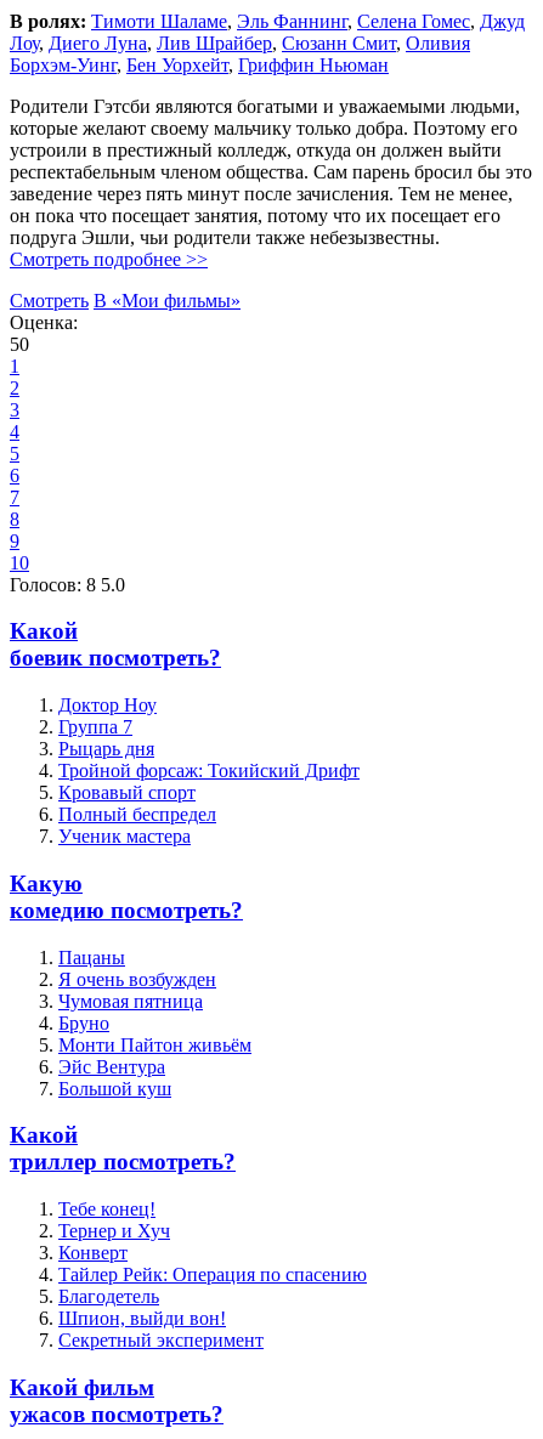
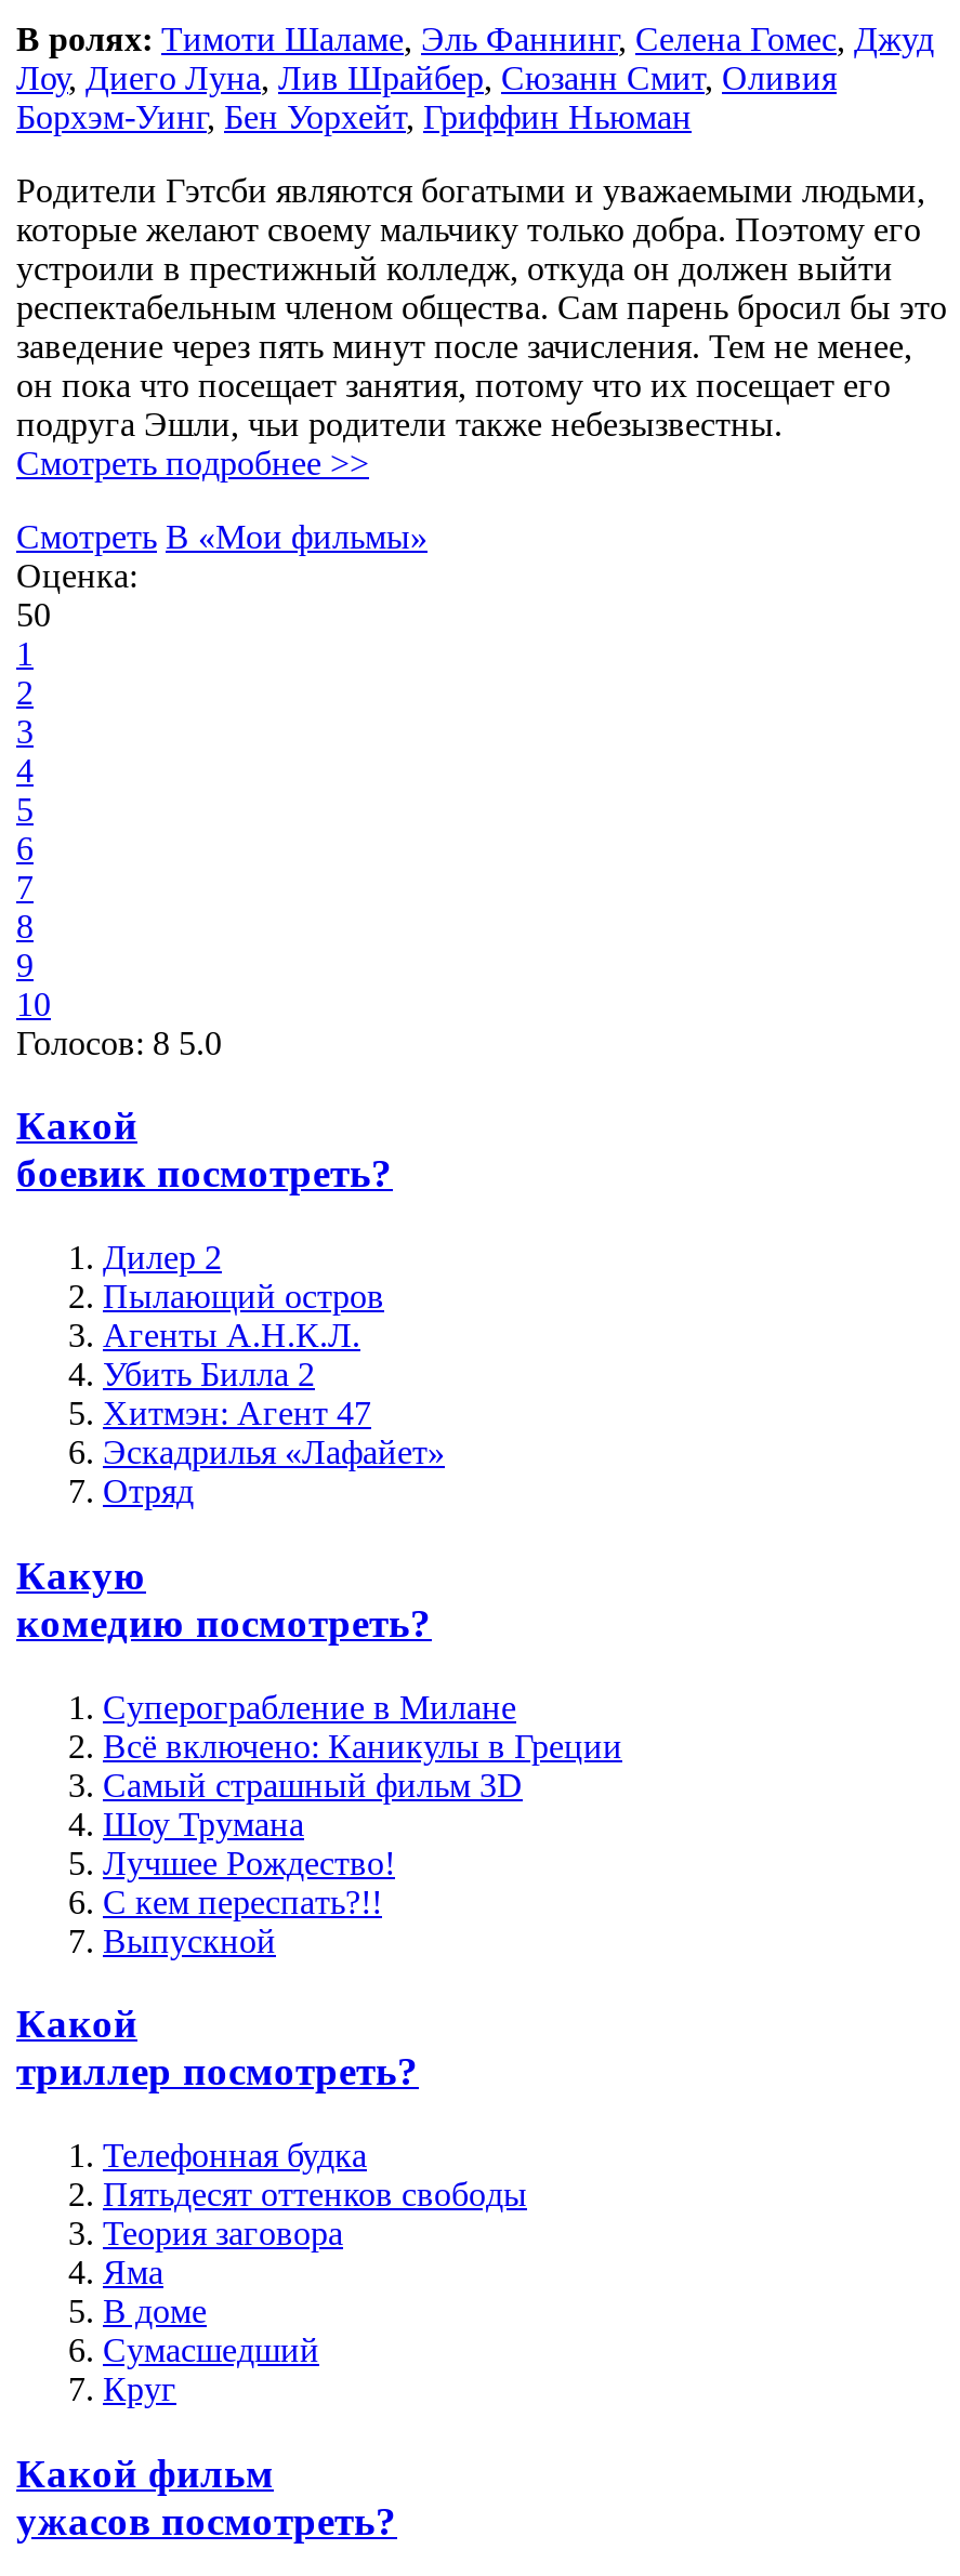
- Доктор Ноу
- Группа 7
- Рыцарь дня
- Тройной форсаж: Токийский Дрифт
- Кровавый спорт
- Полный беспредел
- Ученик мастера
+ Дилер 2
+ Пылающий остров
+ Агенты А.Н.К.Л.
+ Убить Билла 2
+ Хитмэн: Агент 47
+ Эскадрилья «Лафайет»
+ Отряд

- Пацаны
- Я очень возбужден
- Чумовая пятница
- Бруно
- Монти Пайтон живьём
- Эйс Вентура
- Большой куш
+ Суперограбление в Милане
+ Всё включено: Каникулы в Греции
+ Самый страшный фильм 3D
+ Шоу Трумана
+ Лучшее Рождество!
+ С кем переспать?!!
+ Выпускной

- Тебе конец!
- Тернер и Хуч
- Конверт
- Тайлер Рейк: Операция по спасению
- Благодетель
- Шпион, выйди вон!
- Секретный эксперимент
+ Телефонная будка
+ Пятьдесят оттенков свободы
+ Теория заговора
+ Яма
+ В доме
+ Сумасшедший
+ Круг
